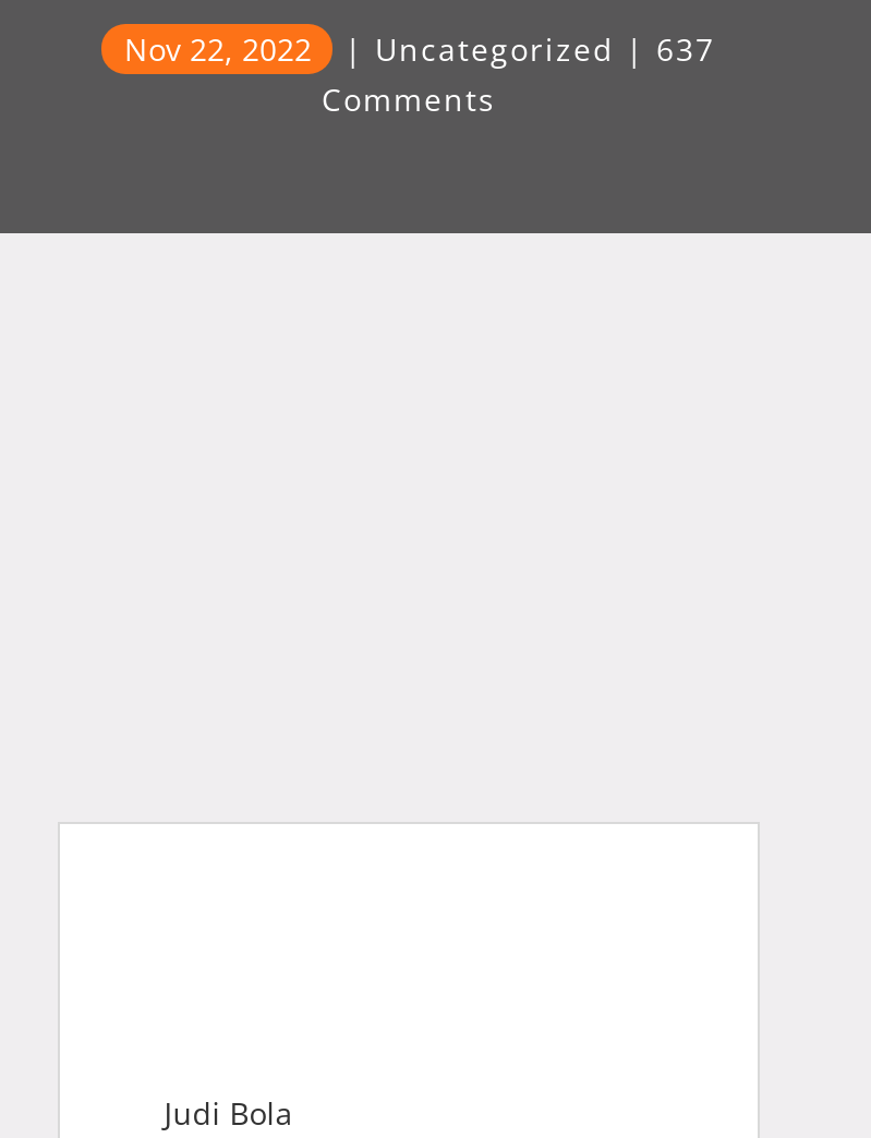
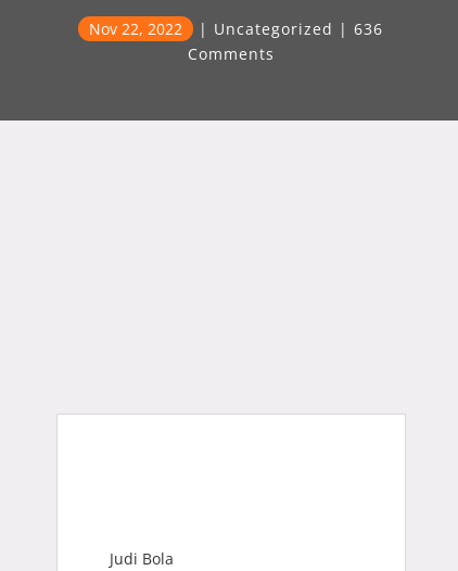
- Nov 22, 2022 Uncategorized 637
+ Nov 22, 2022 Uncategorized 636
